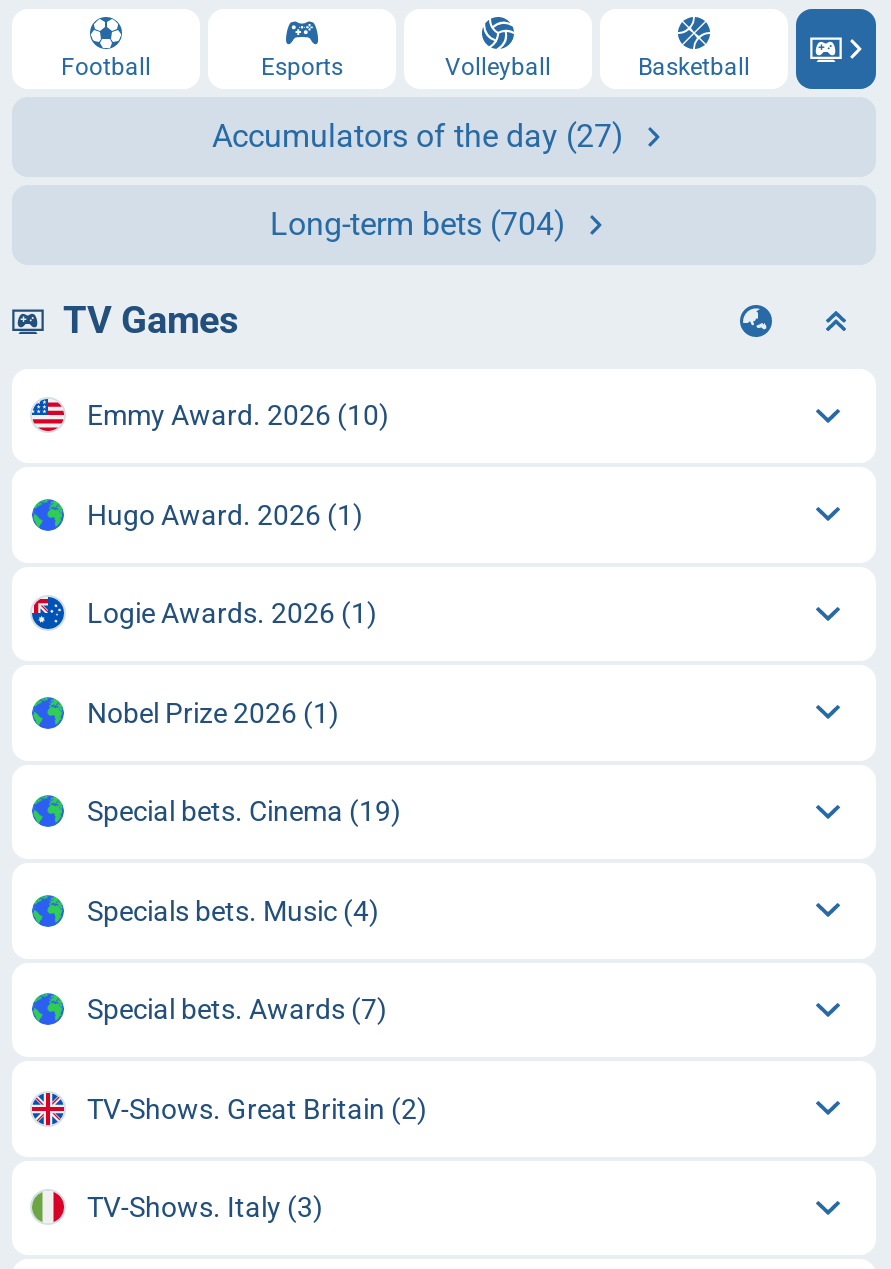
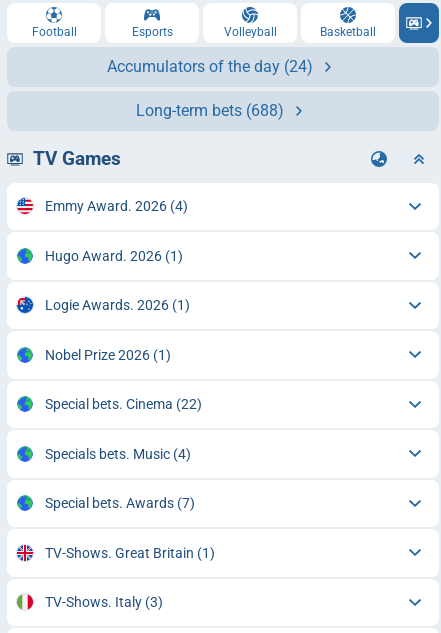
- Accumulators of the day (27)
+ Accumulators of the day (24)

- Long-term bets (704)
+ Long-term bets (688)

- Emmy Award. 2026 (10)
+ Emmy Award. 2026 (4)

- Special bets. Cinema (19)
+ Special bets. Cinema (22)

- TV-Shows. Great Britain (2)
+ TV-Shows. Great Britain (1)
